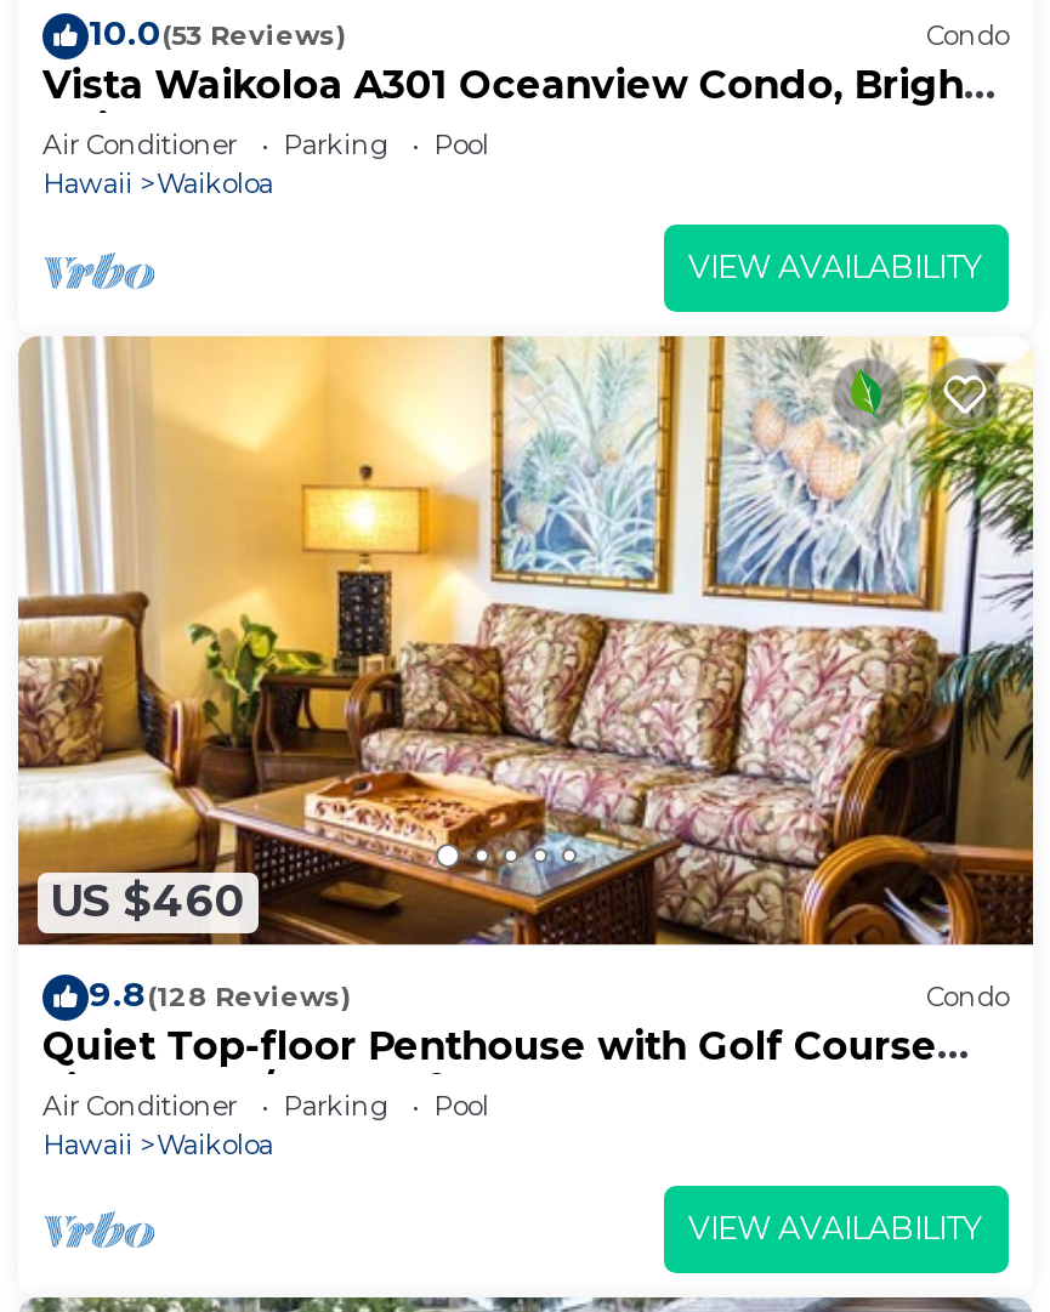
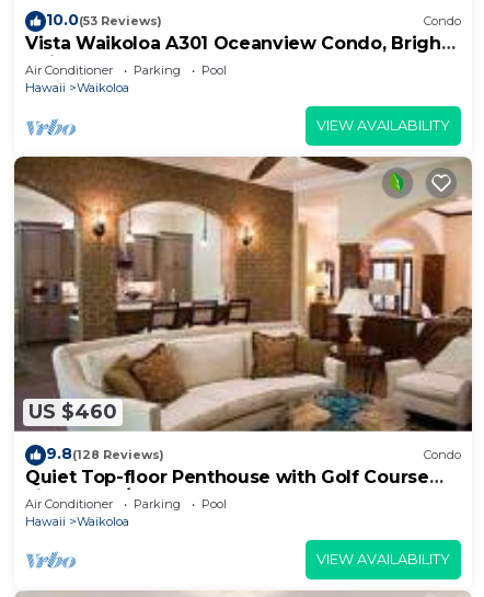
- [image]
+ [image]
